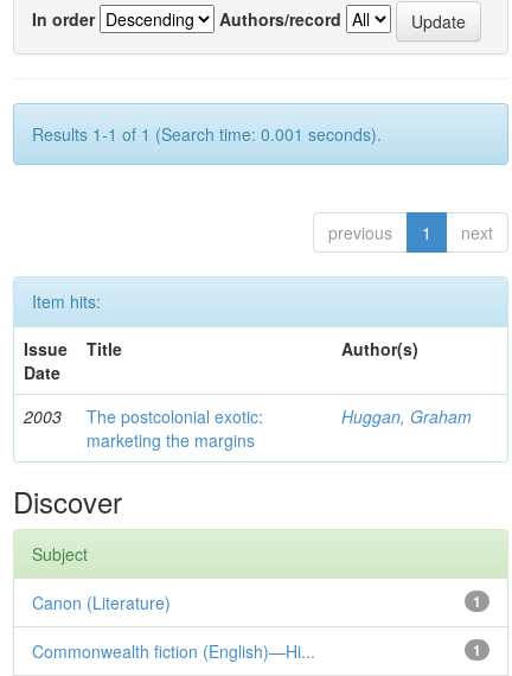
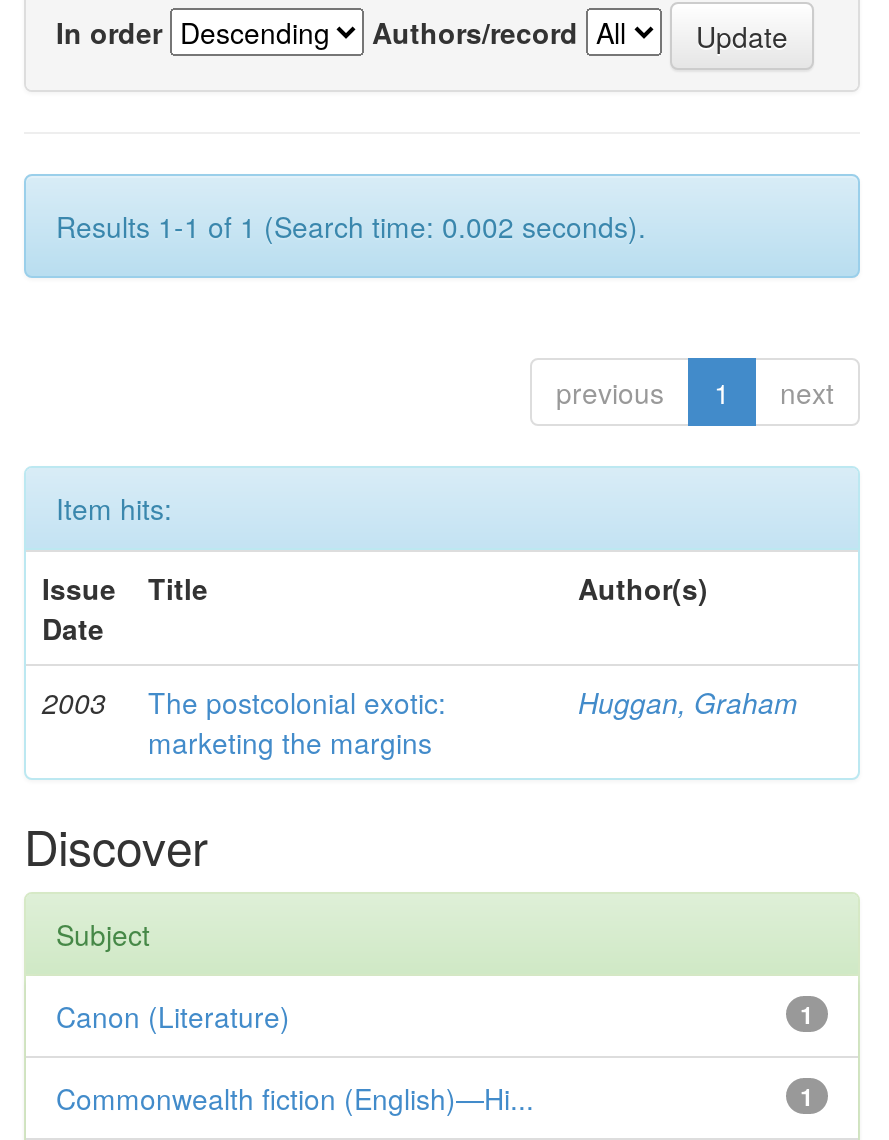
- Results 1-1 of 1 (Search time: 0.001 seconds).
+ Results 1-1 of 1 (Search time: 0.002 seconds).
